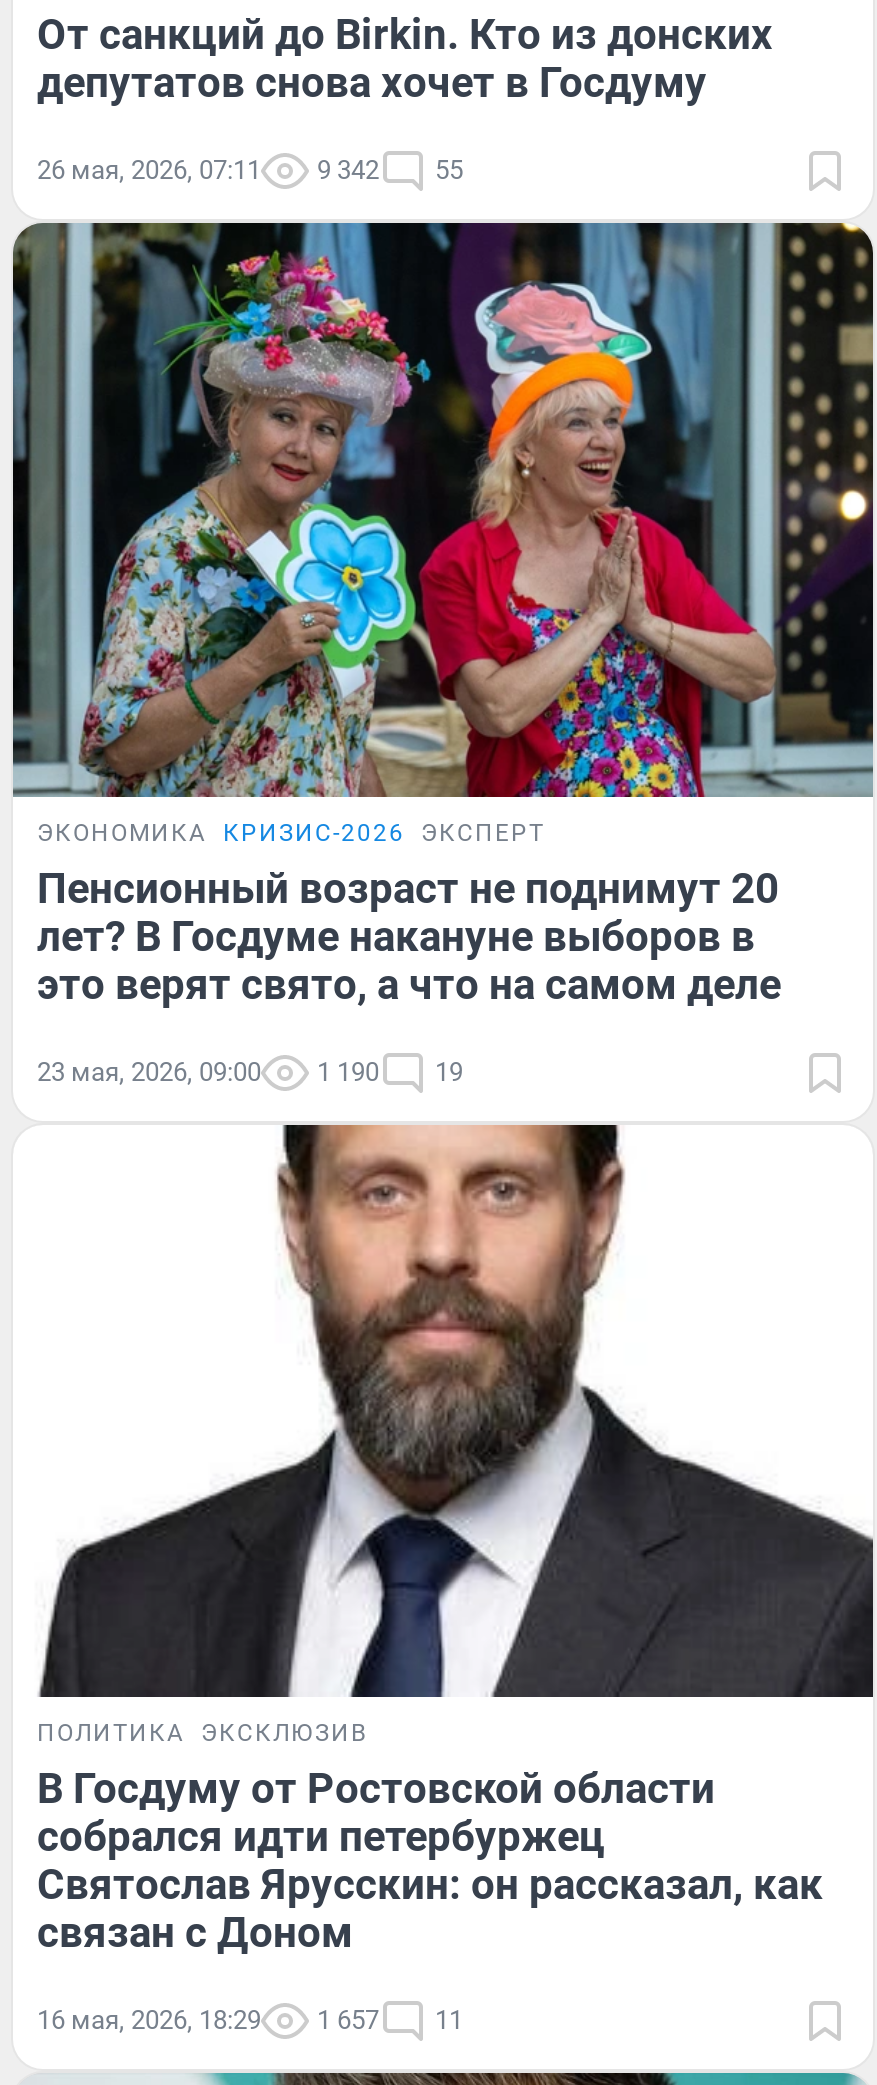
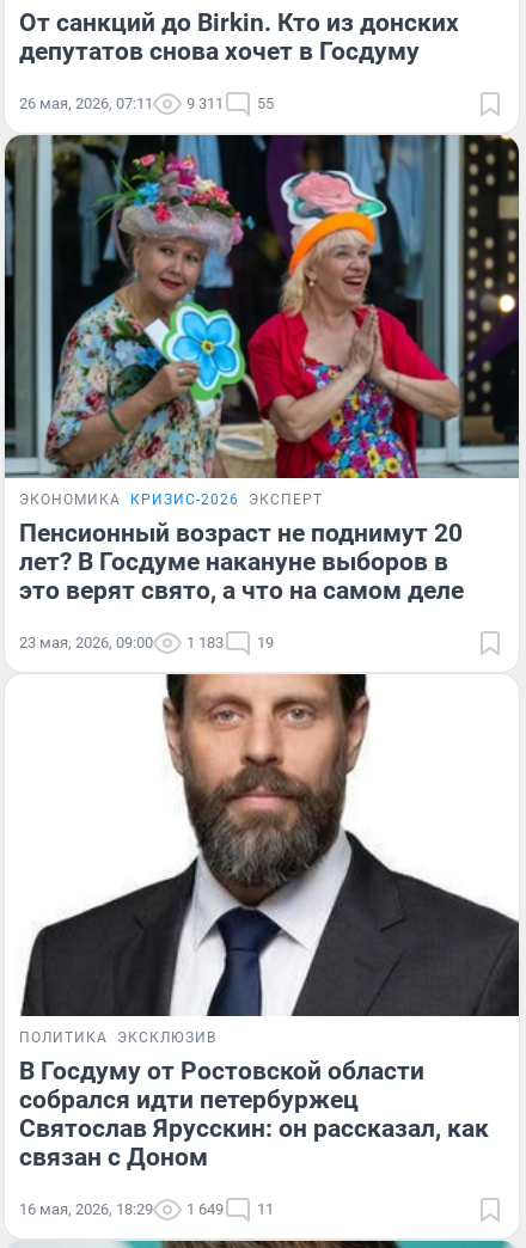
- 26 мая, 2026, 07:11 9 342 55
+ 26 мая, 2026, 07:11 9 311 55

- 23 мая, 2026, 09:00 1 190 19
+ 23 мая, 2026, 09:00 1 183 19

- 16 мая, 2026, 18:29 1 657 11
+ 16 мая, 2026, 18:29 1 649 11
